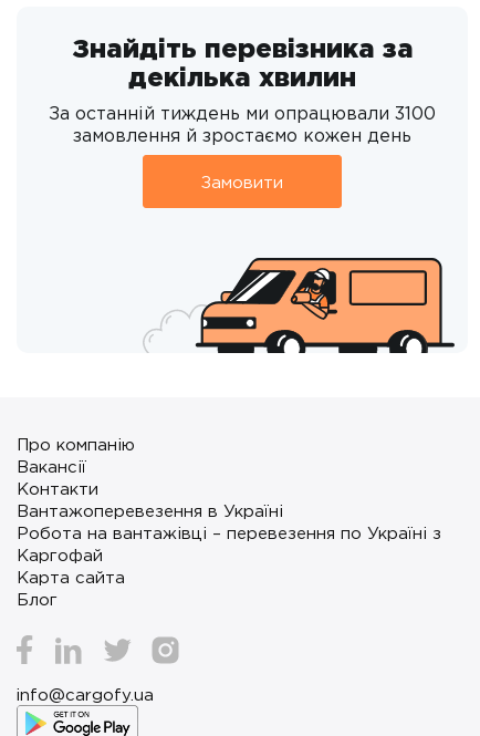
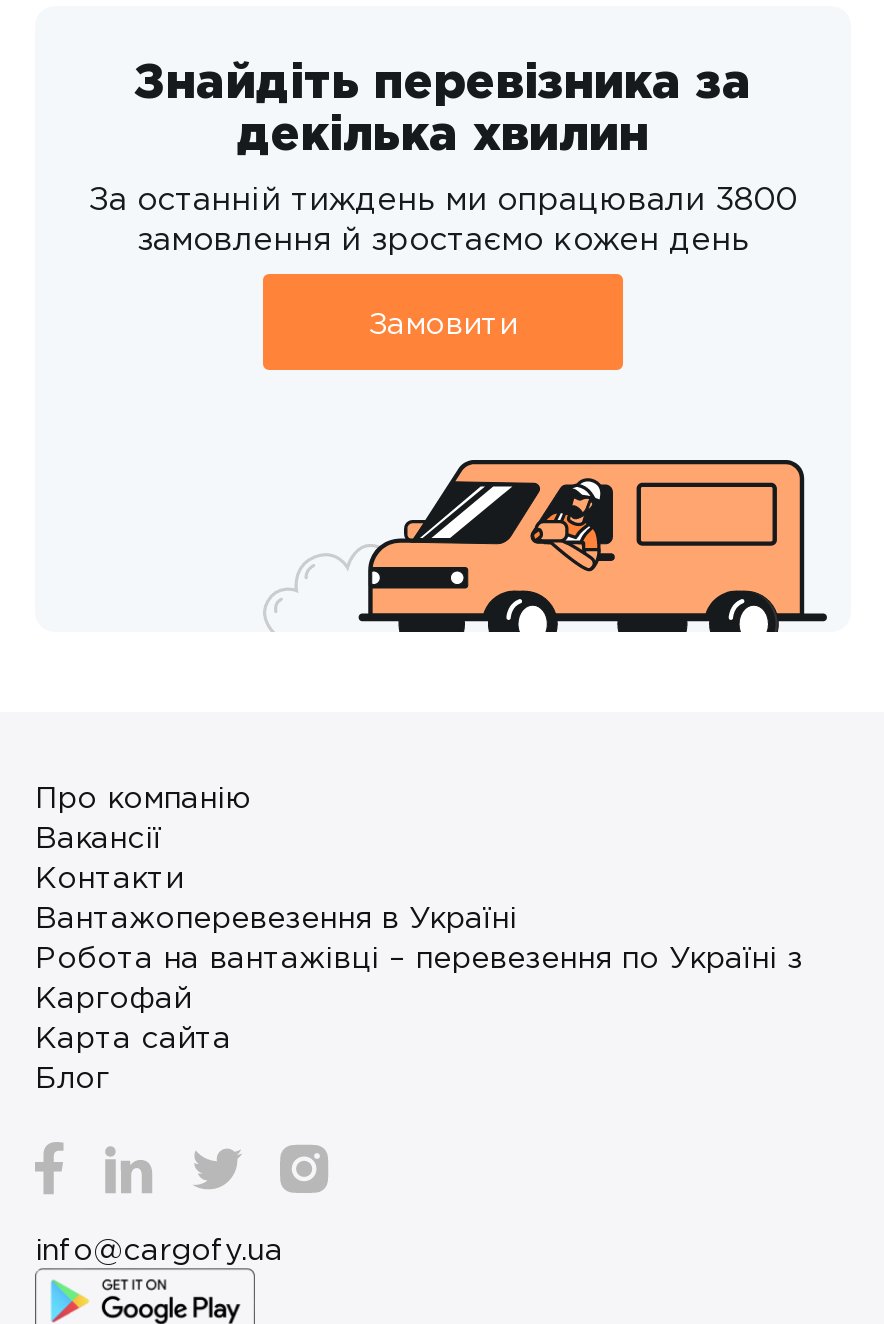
- За останній тиждень ми опрацювали 3100
+ За останній тиждень ми опрацювали 3800
